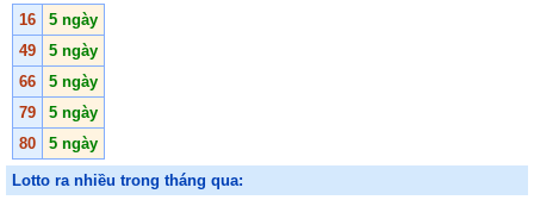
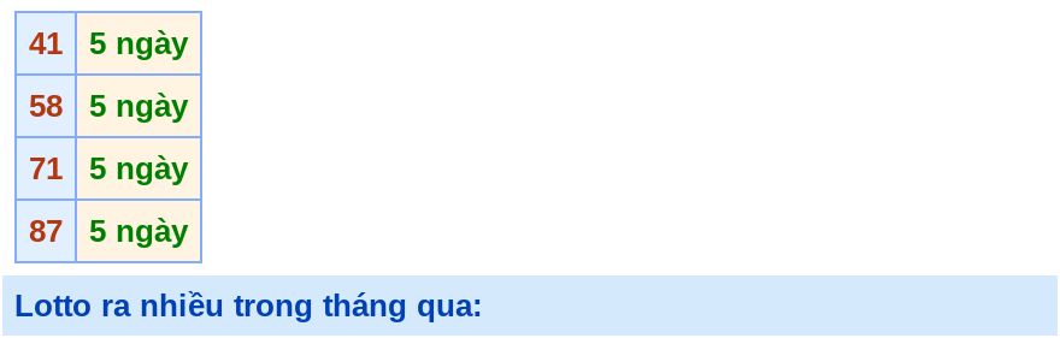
- 16 5 ngày
+ 41 5 ngày

- 49 5 ngày
+ 58 5 ngày

- 66 5 ngày
+ 71 5 ngày

- 79
- 5 ngày
- 80
+ 87
